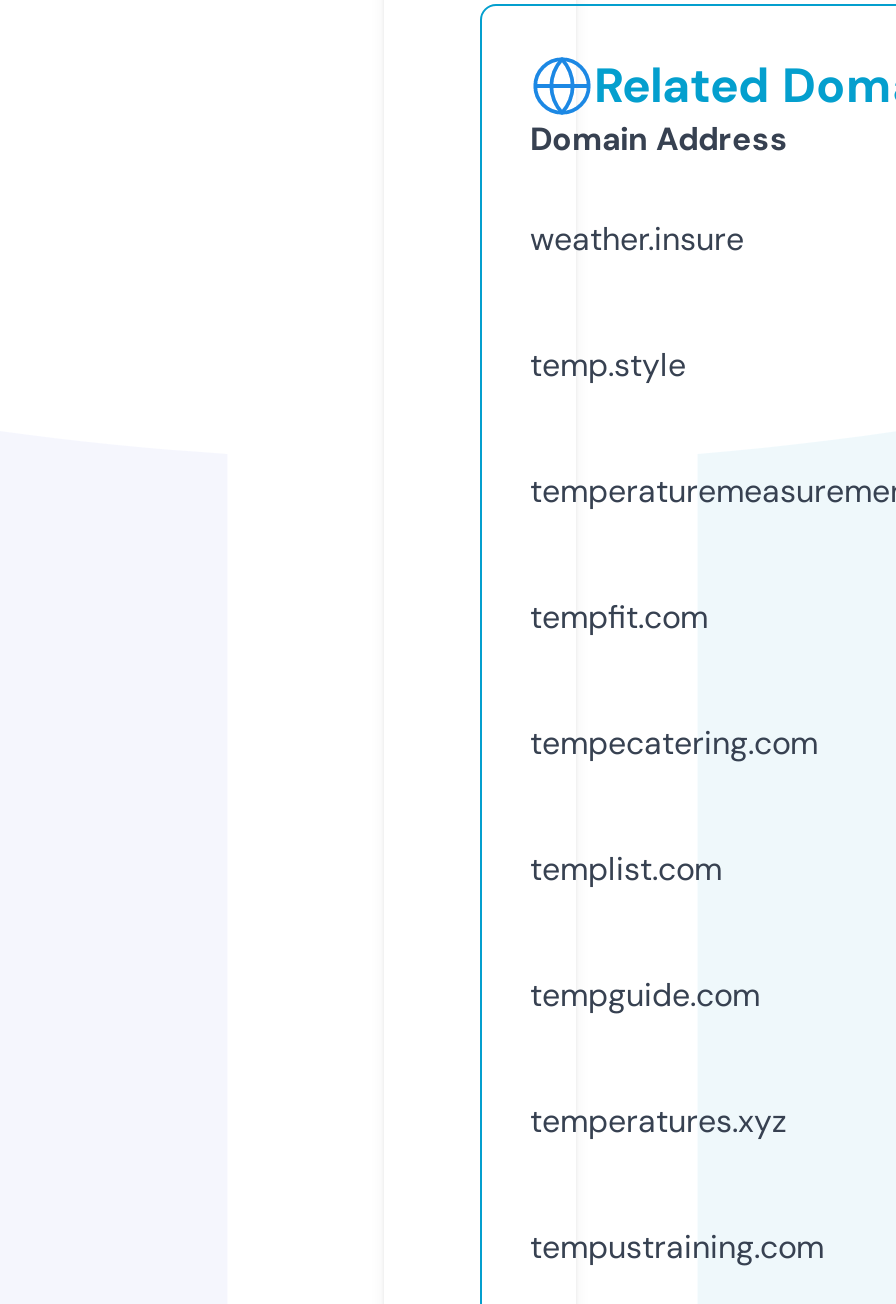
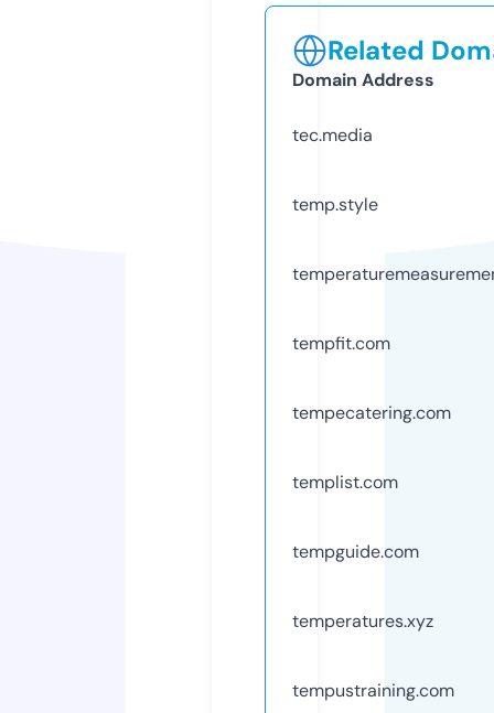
- weather.insure
+ tec.media
